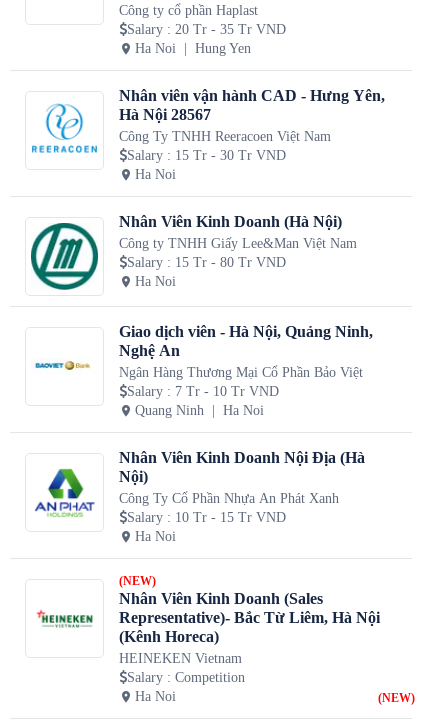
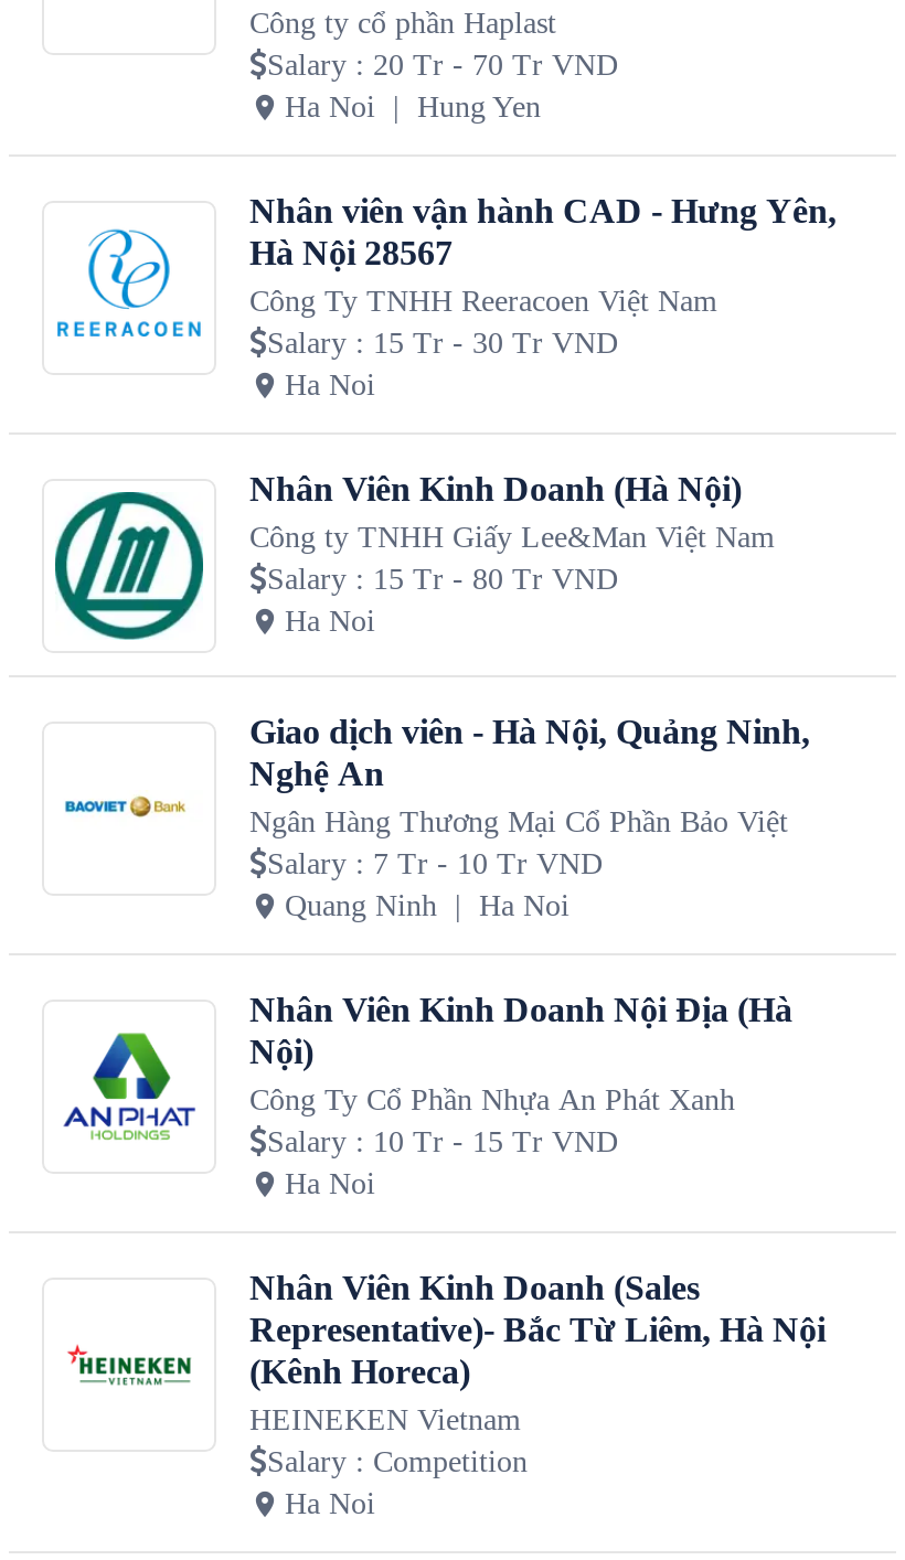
- Salary: 20 Tr - 35 Tr VND
+ Salary: 20 Tr - 70 Tr VND

- (NEW)

- [image]
+ [image]

- (NEW)
